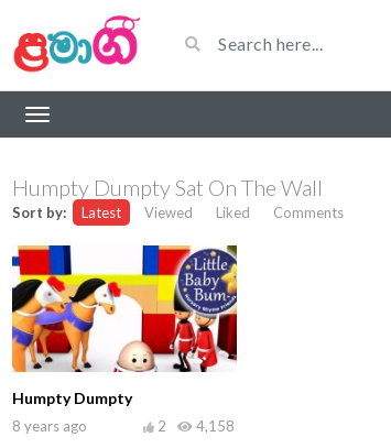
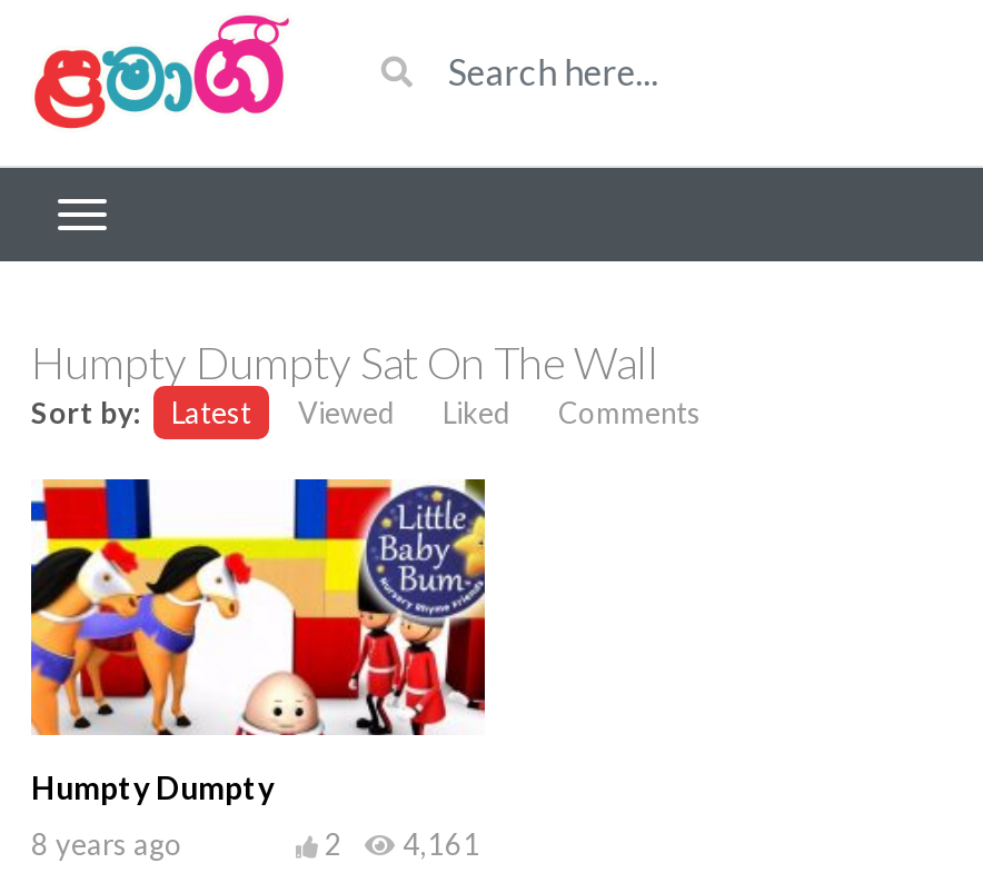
- 2 4,158
+ 2 4,161
